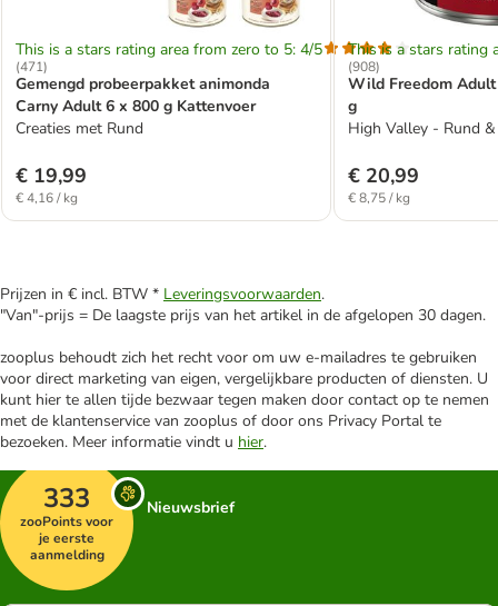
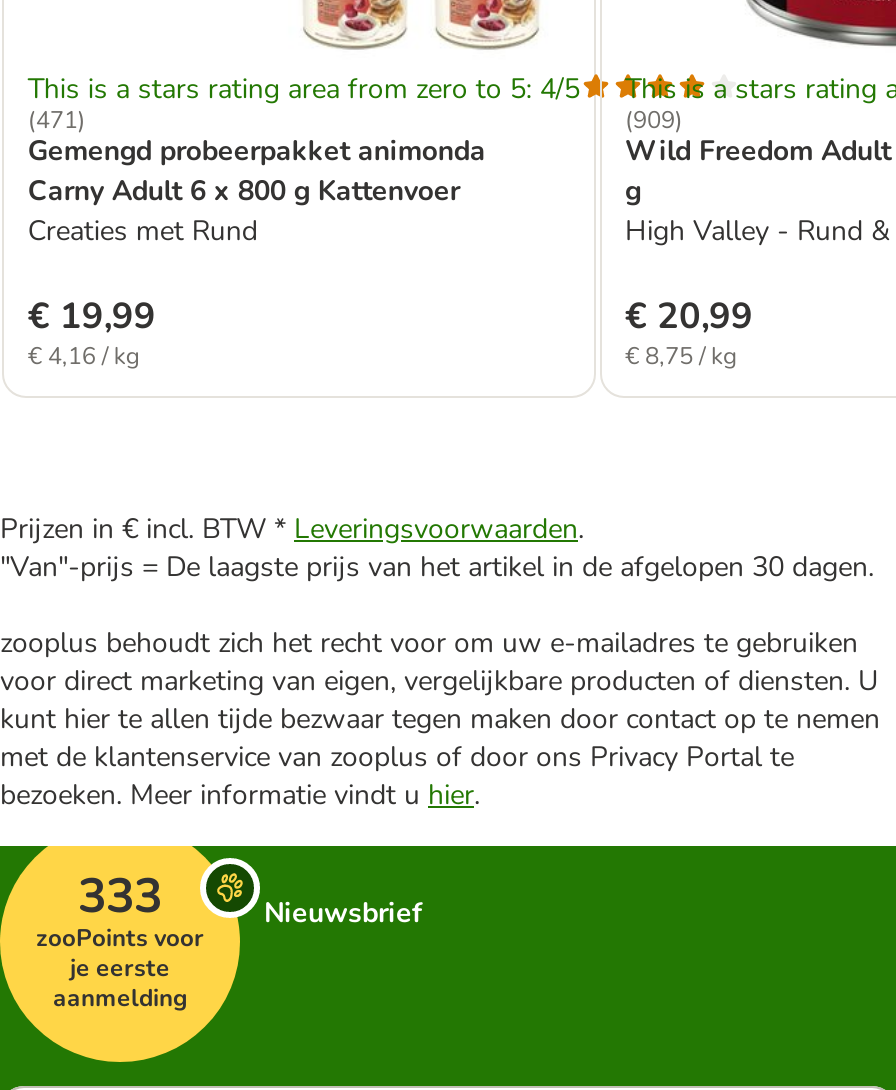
- (908)
+ (909)
